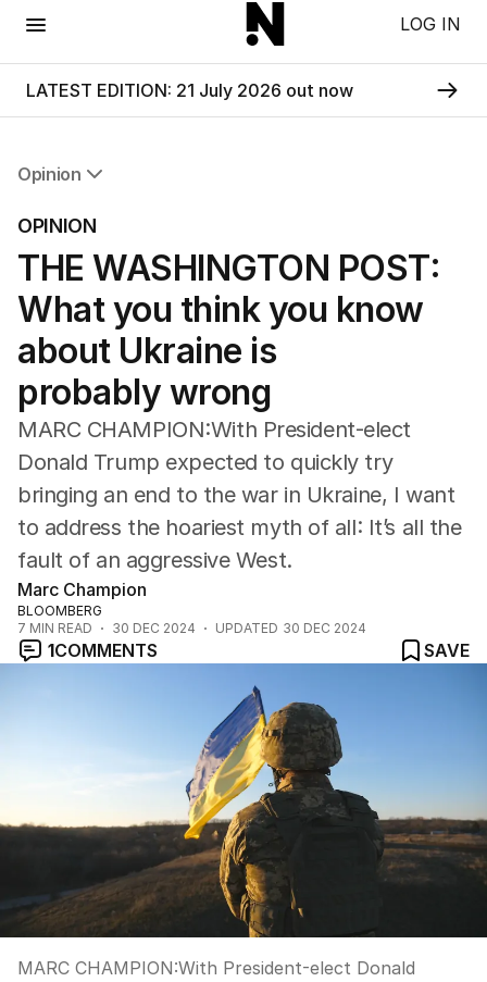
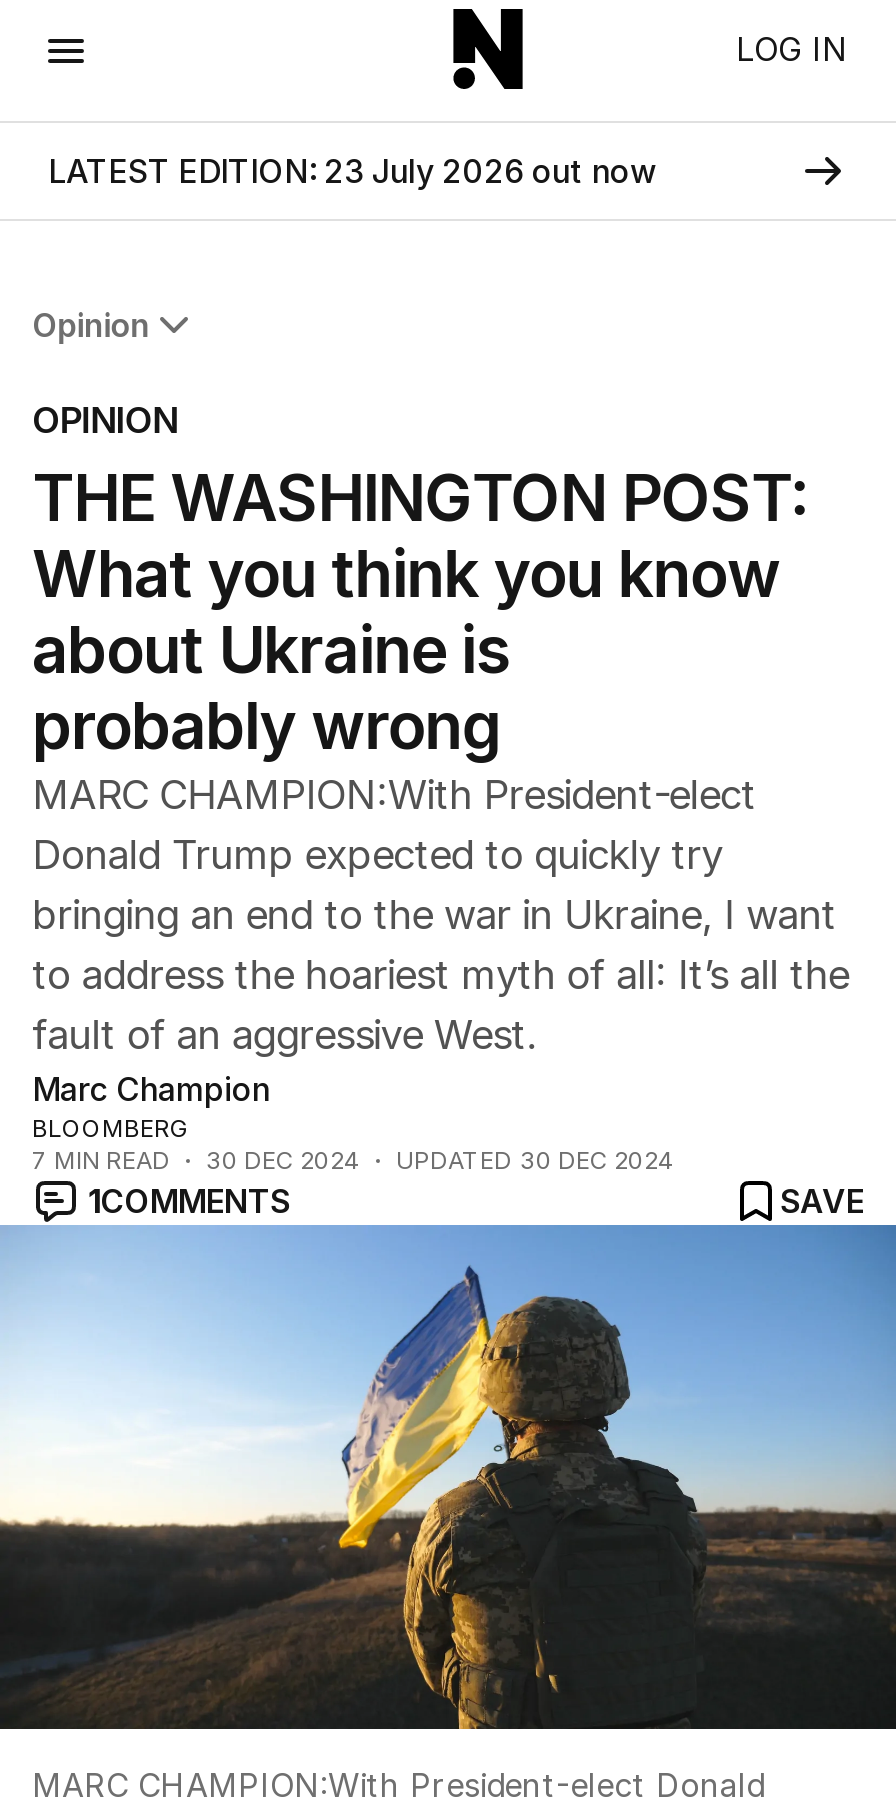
- LATEST EDITION: 21 July 2026 out now
+ LATEST EDITION: 23 July 2026 out now
